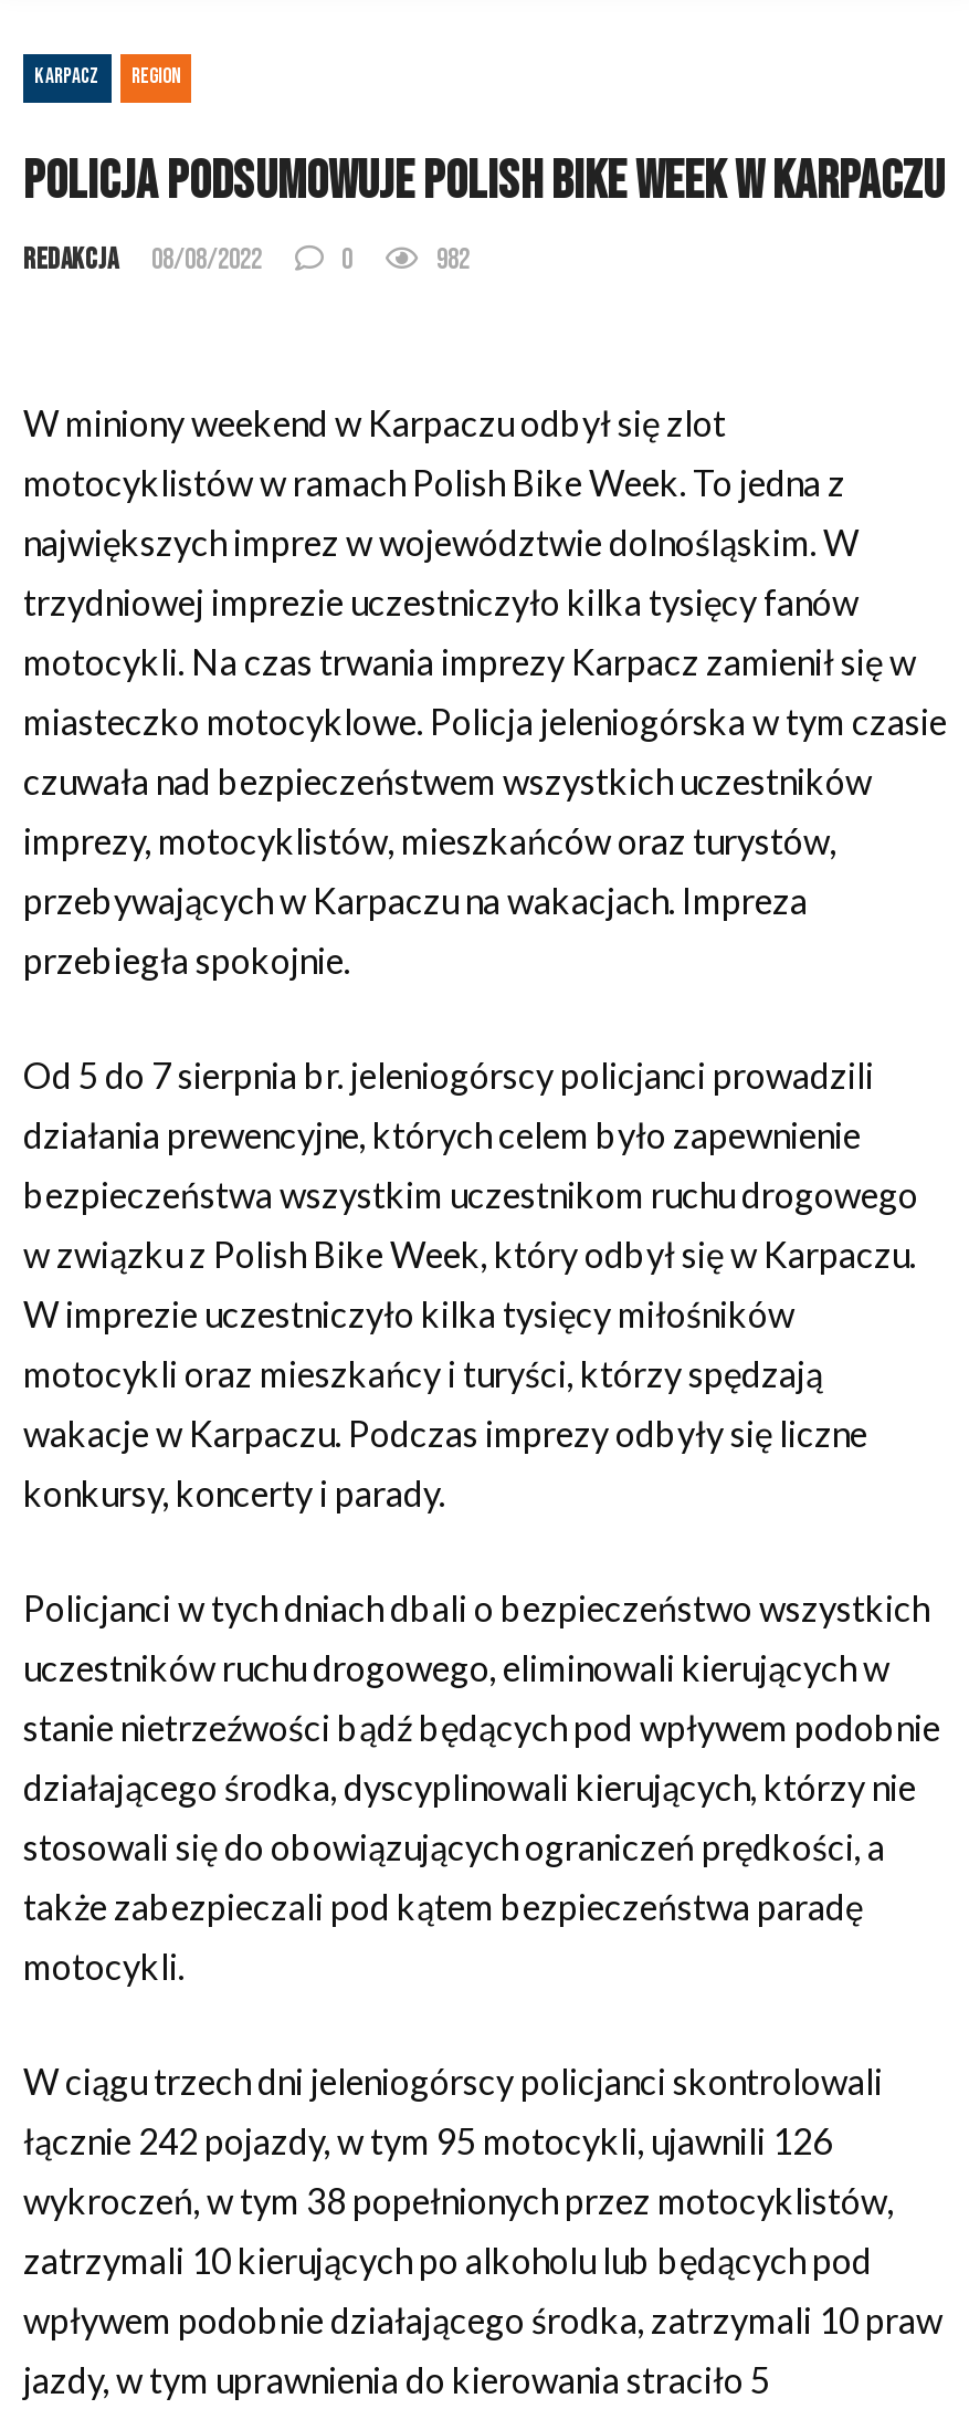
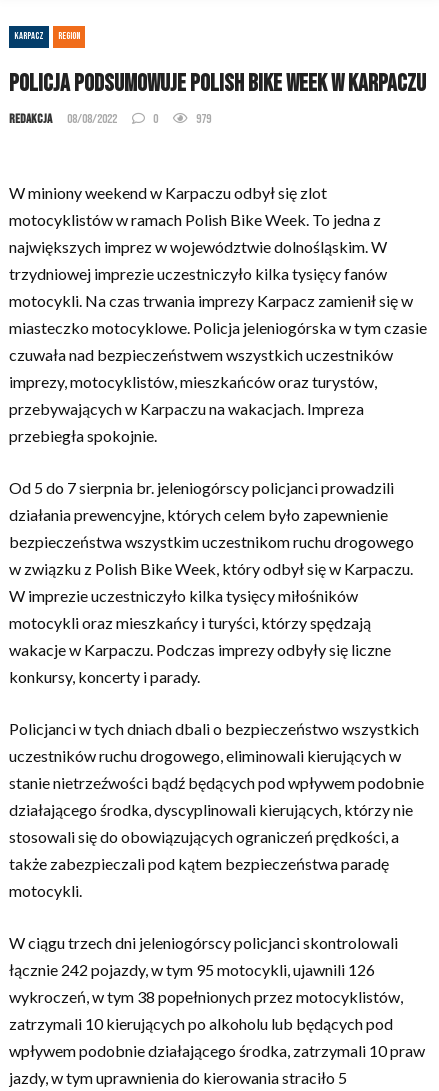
- 982
+ 979
